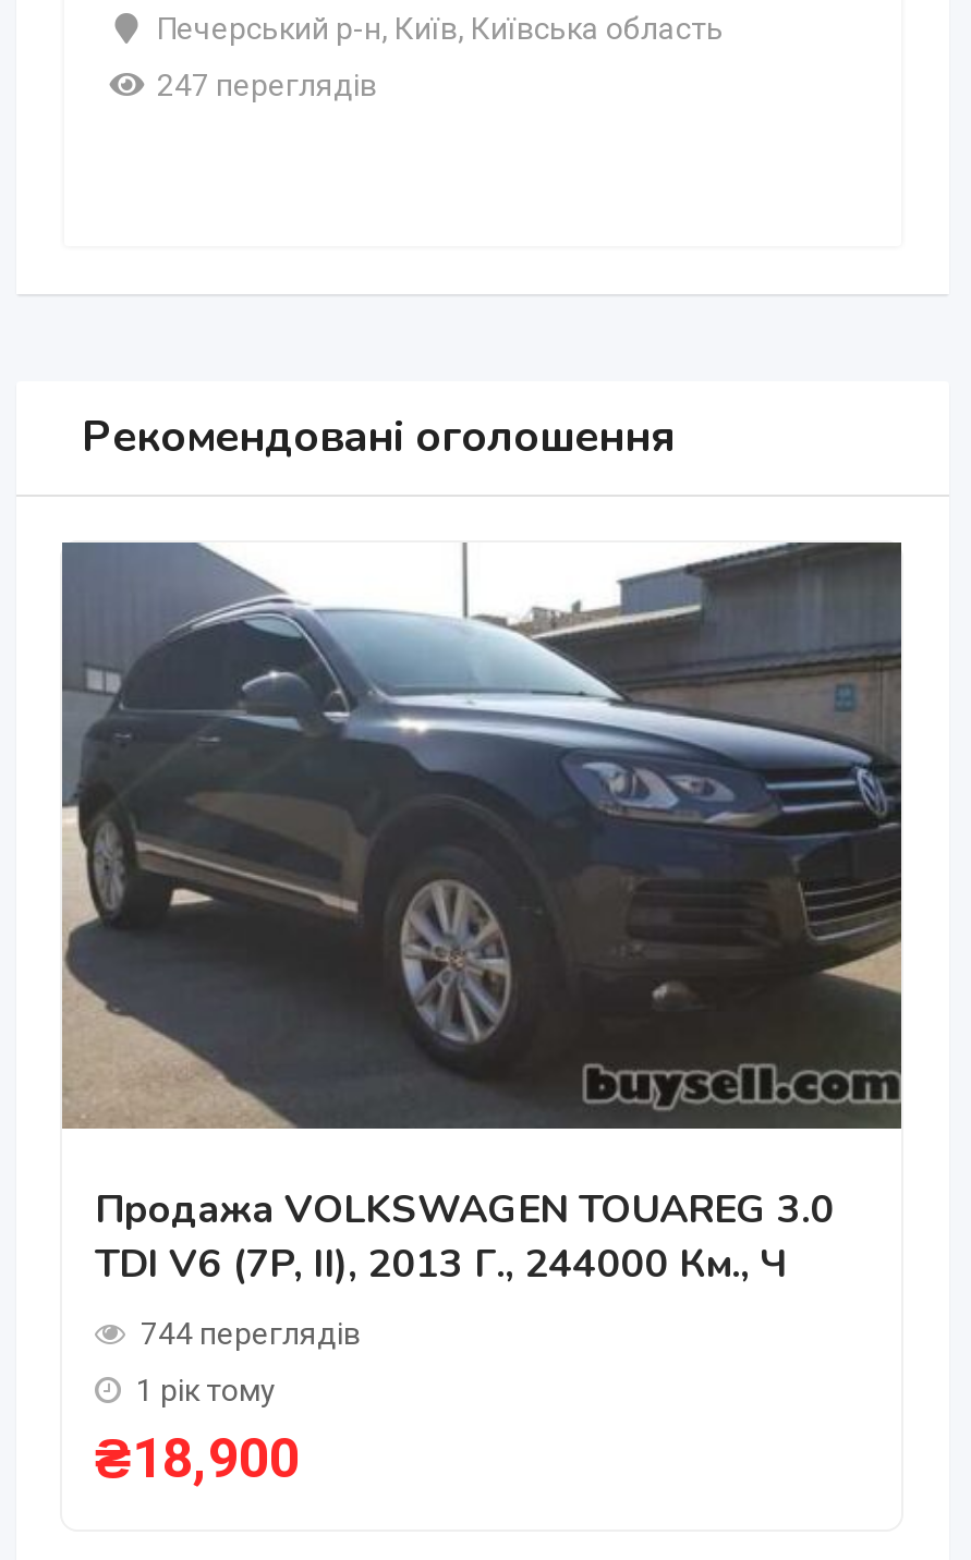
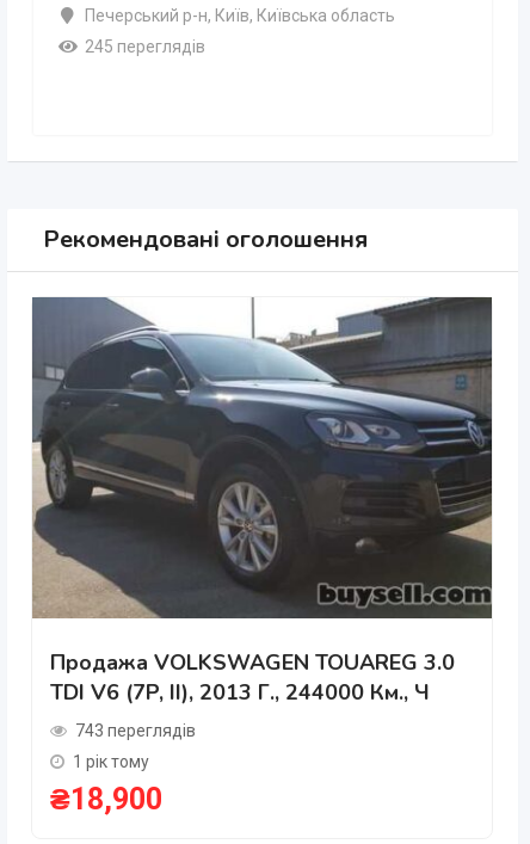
- 247 переглядів
+ 245 переглядів

- 744 переглядів
+ 743 переглядів
